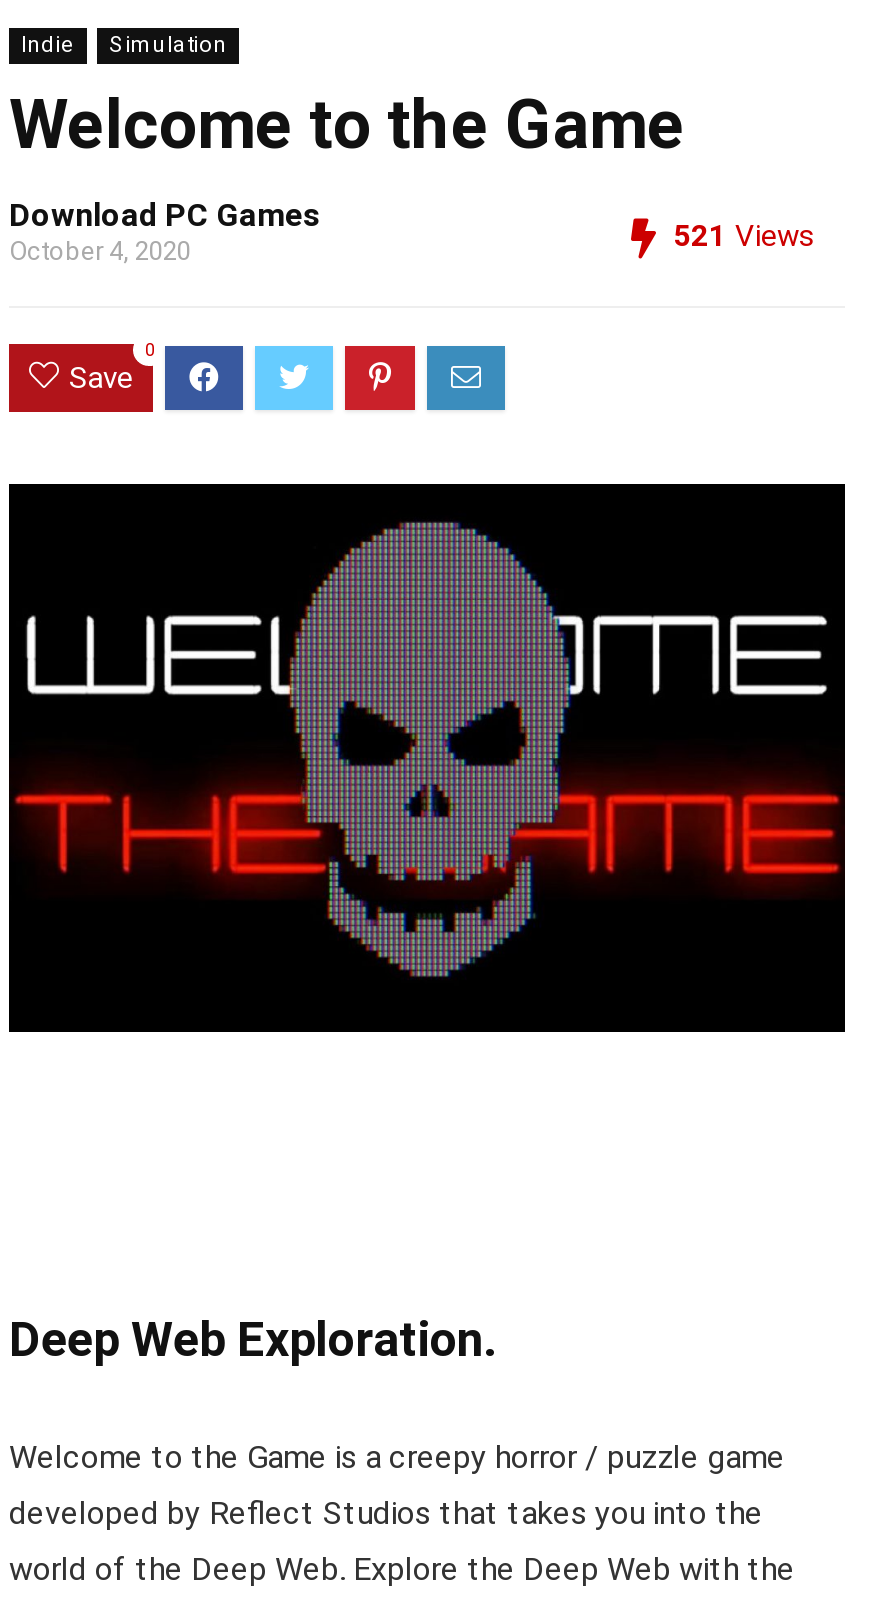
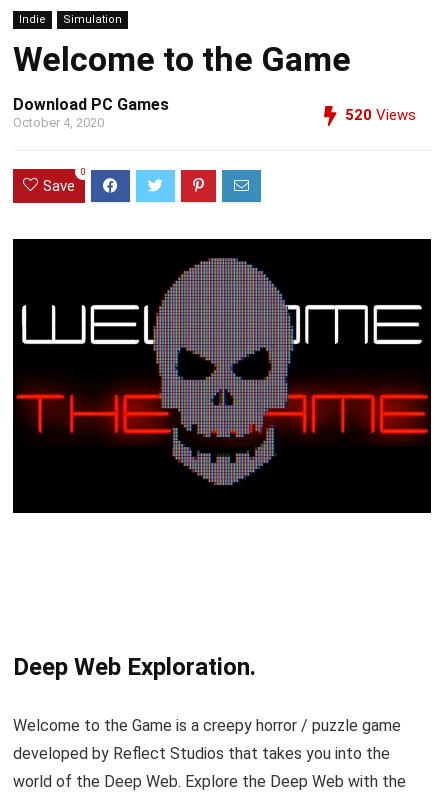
- 521 Views
+ 520 Views
